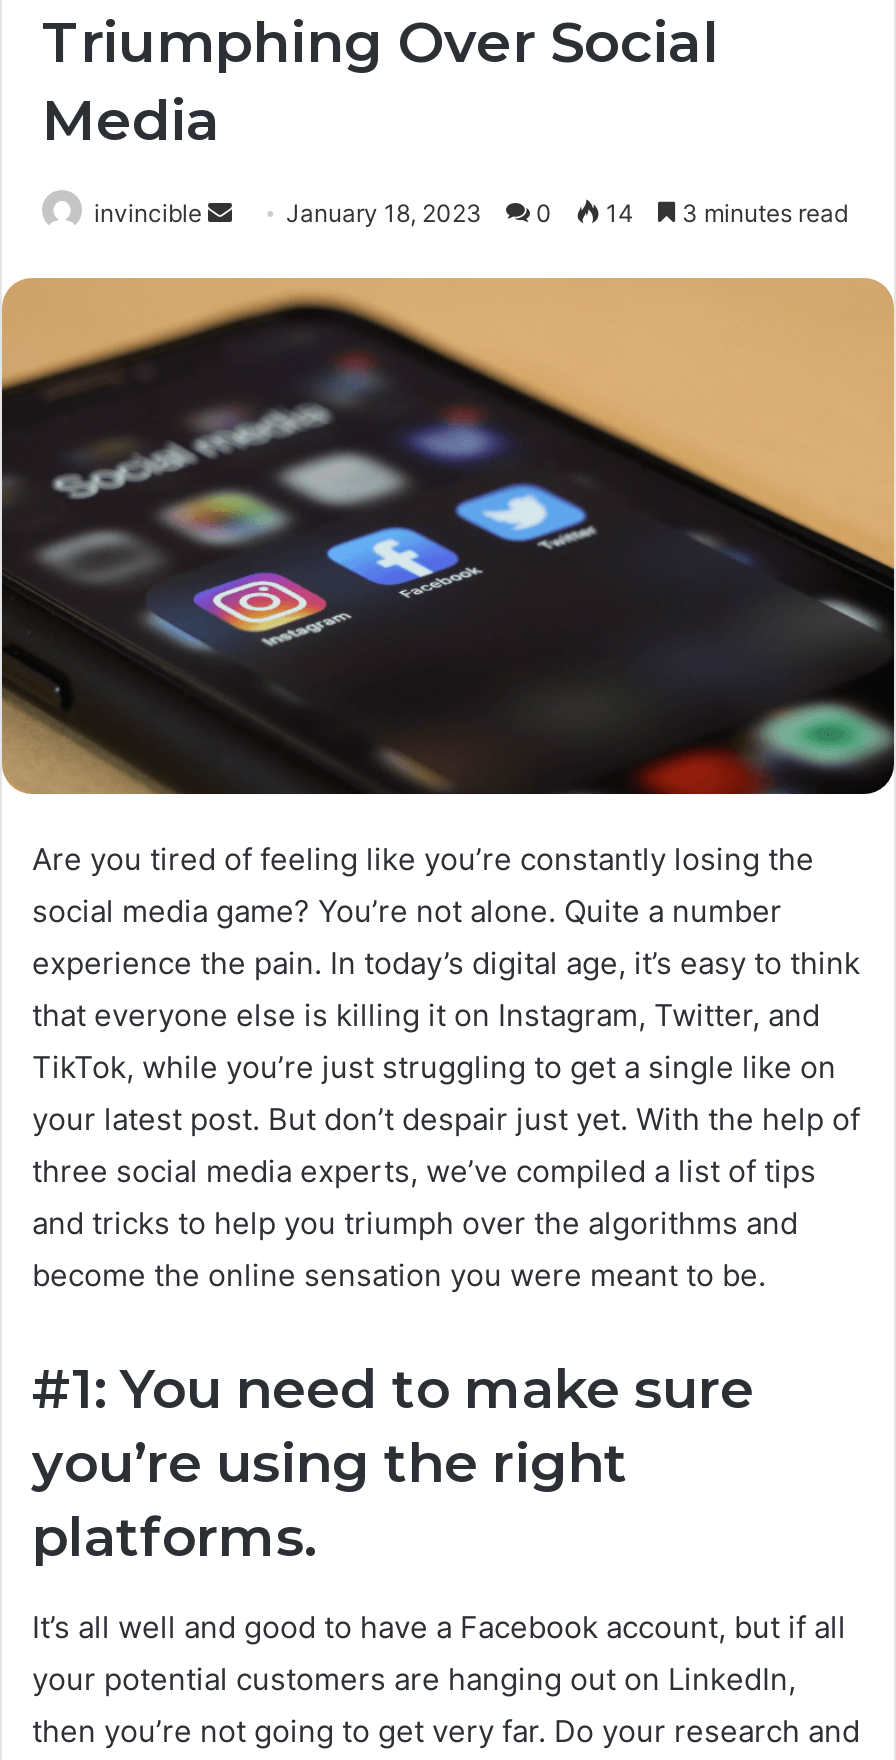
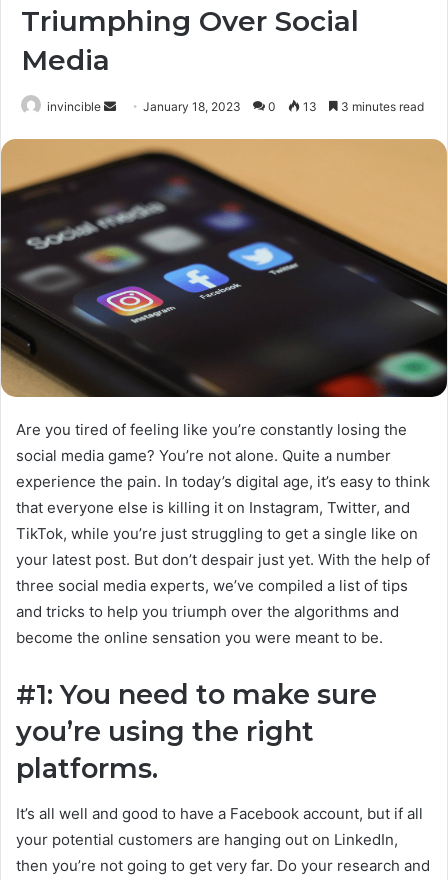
- 14
+ 13
